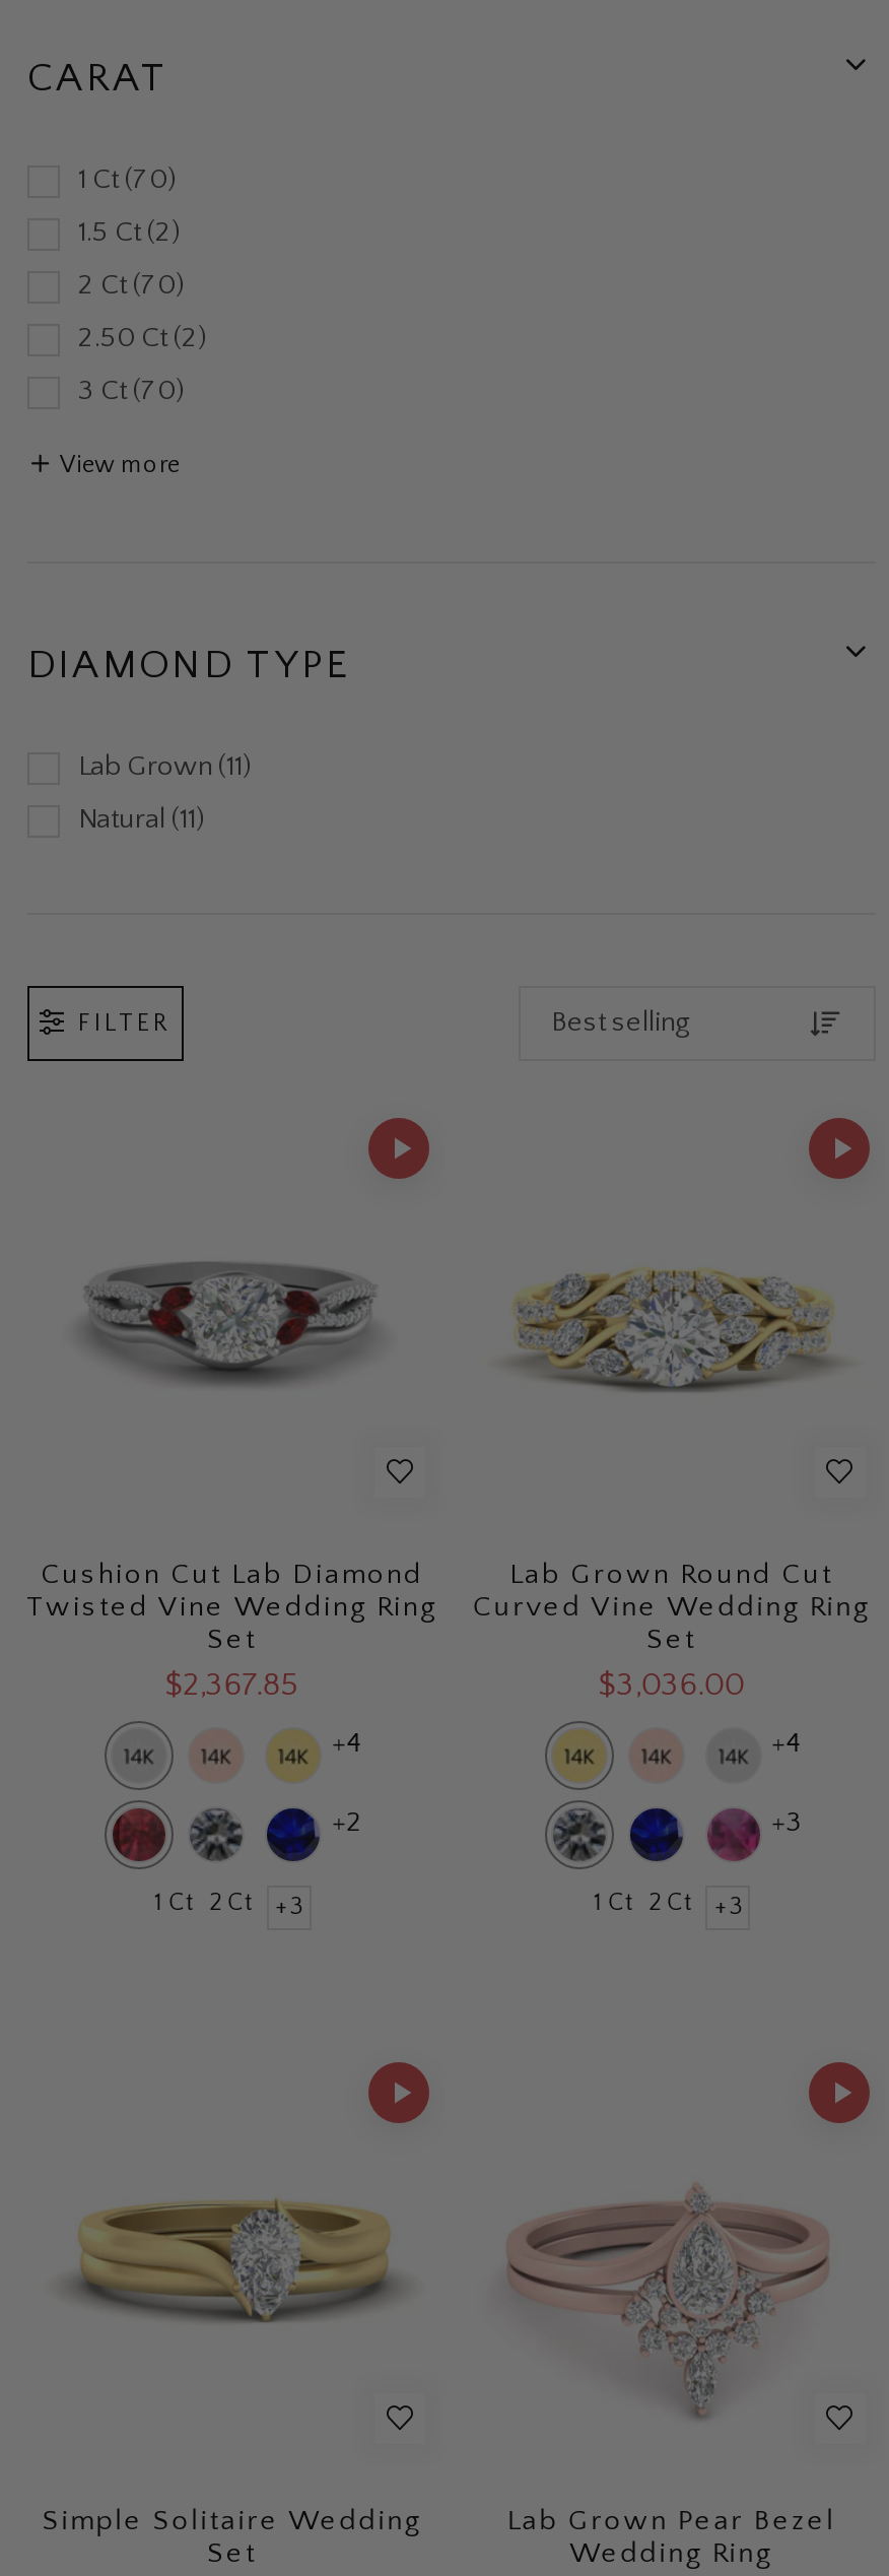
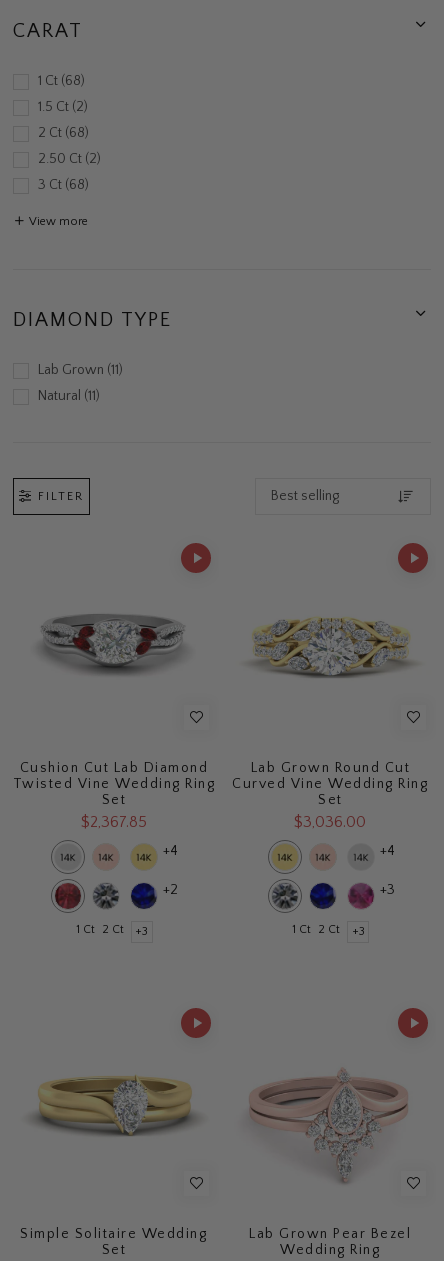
- 1 Ct 70
+ 1 Ct 68

- 2 Ct 70
+ 2 Ct 68

- 3 Ct 70
+ 3 Ct 68
